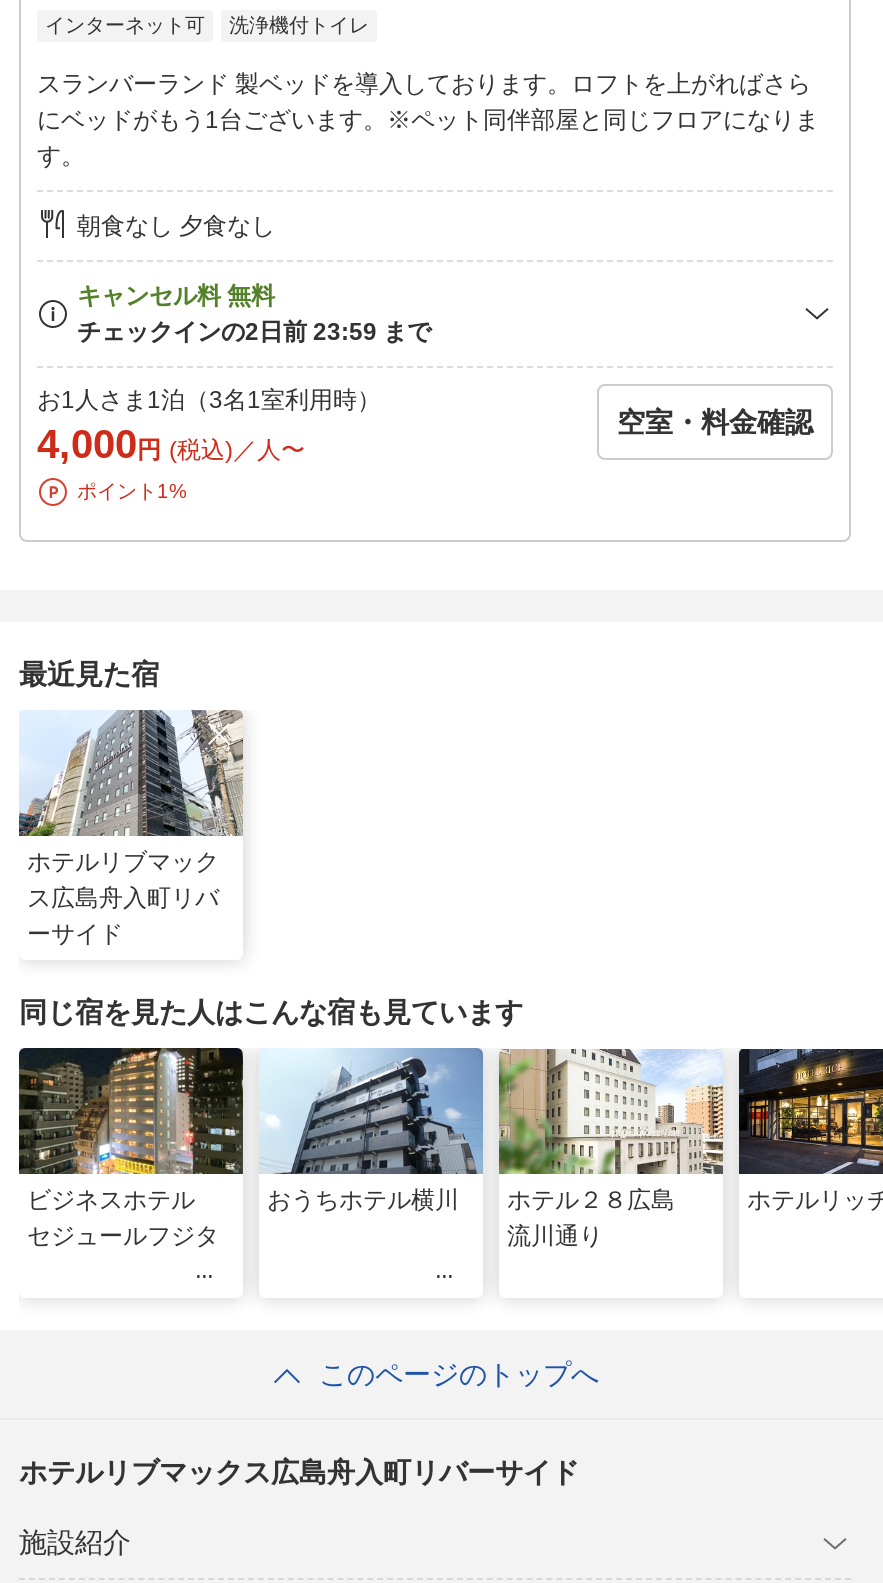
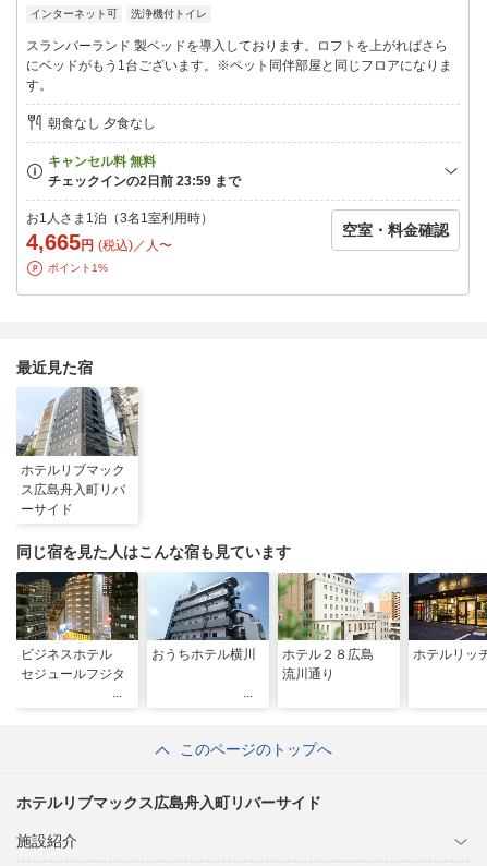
- 4,000円 (税込)／人〜
+ 4,665円 (税込)／人〜
